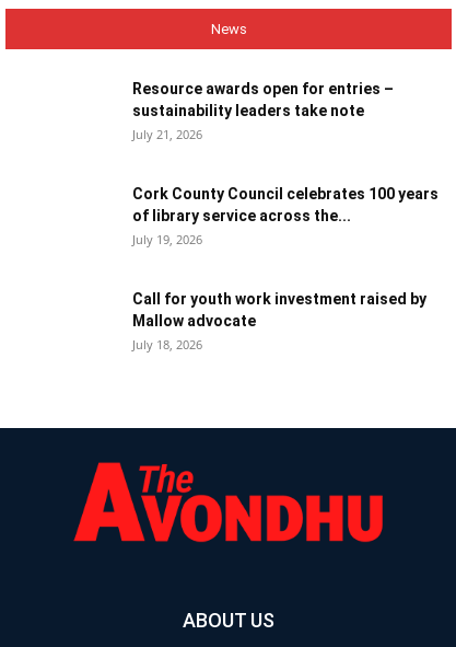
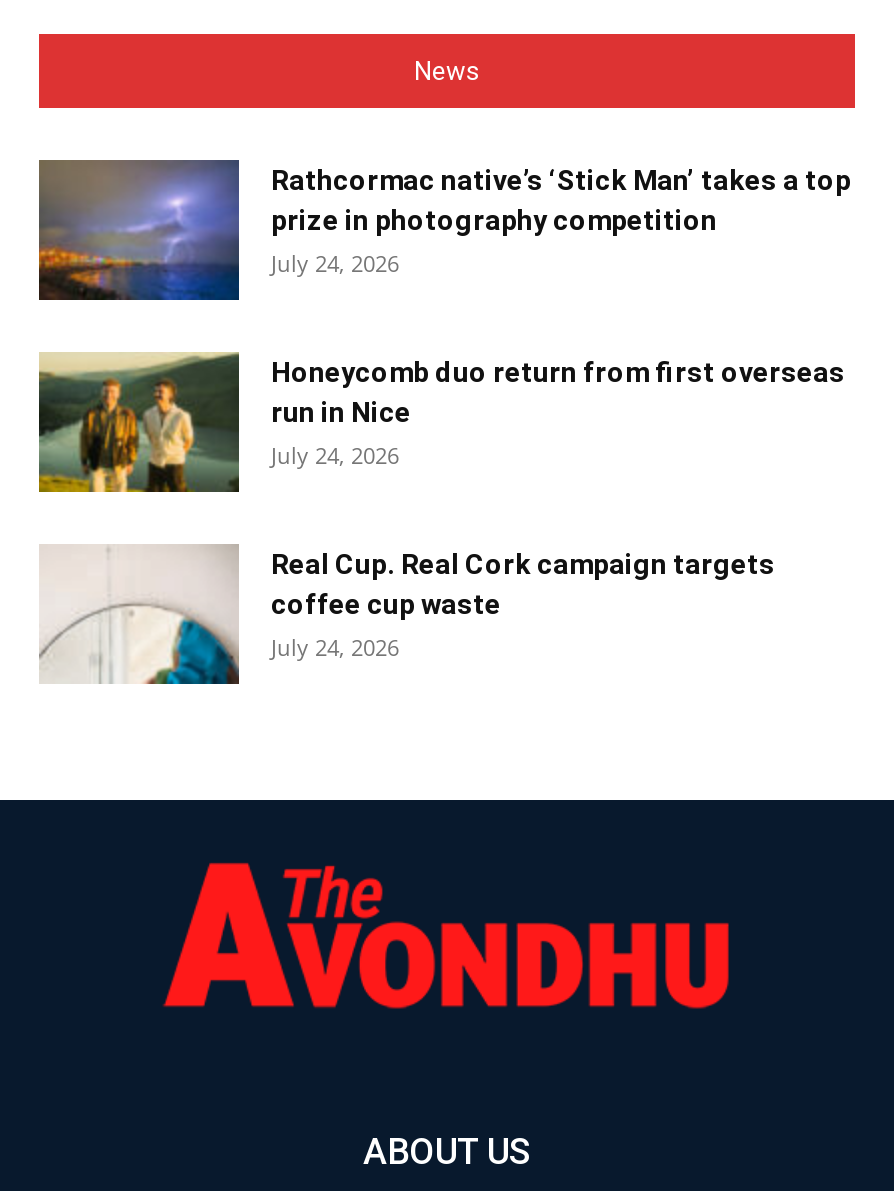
+ [image]

+ [image]

+ [image]

- Resource awards open for entries –
- sustainability leaders take note
- July 21, 2026
+ Rathcormac native’s ‘Stick Man’ takes a top
+ prize in photography competition
+ July 24, 2026

- Cork County Council celebrates 100 years
- of library service across the...
- July 19, 2026
+ Honeycomb duo return from first overseas
+ run in Nice
+ July 24, 2026

- Call for youth work investment raised by
- Mallow advocate
- July 18, 2026
+ Real Cup. Real Cork campaign targets
+ coffee cup waste
+ July 24, 2026
